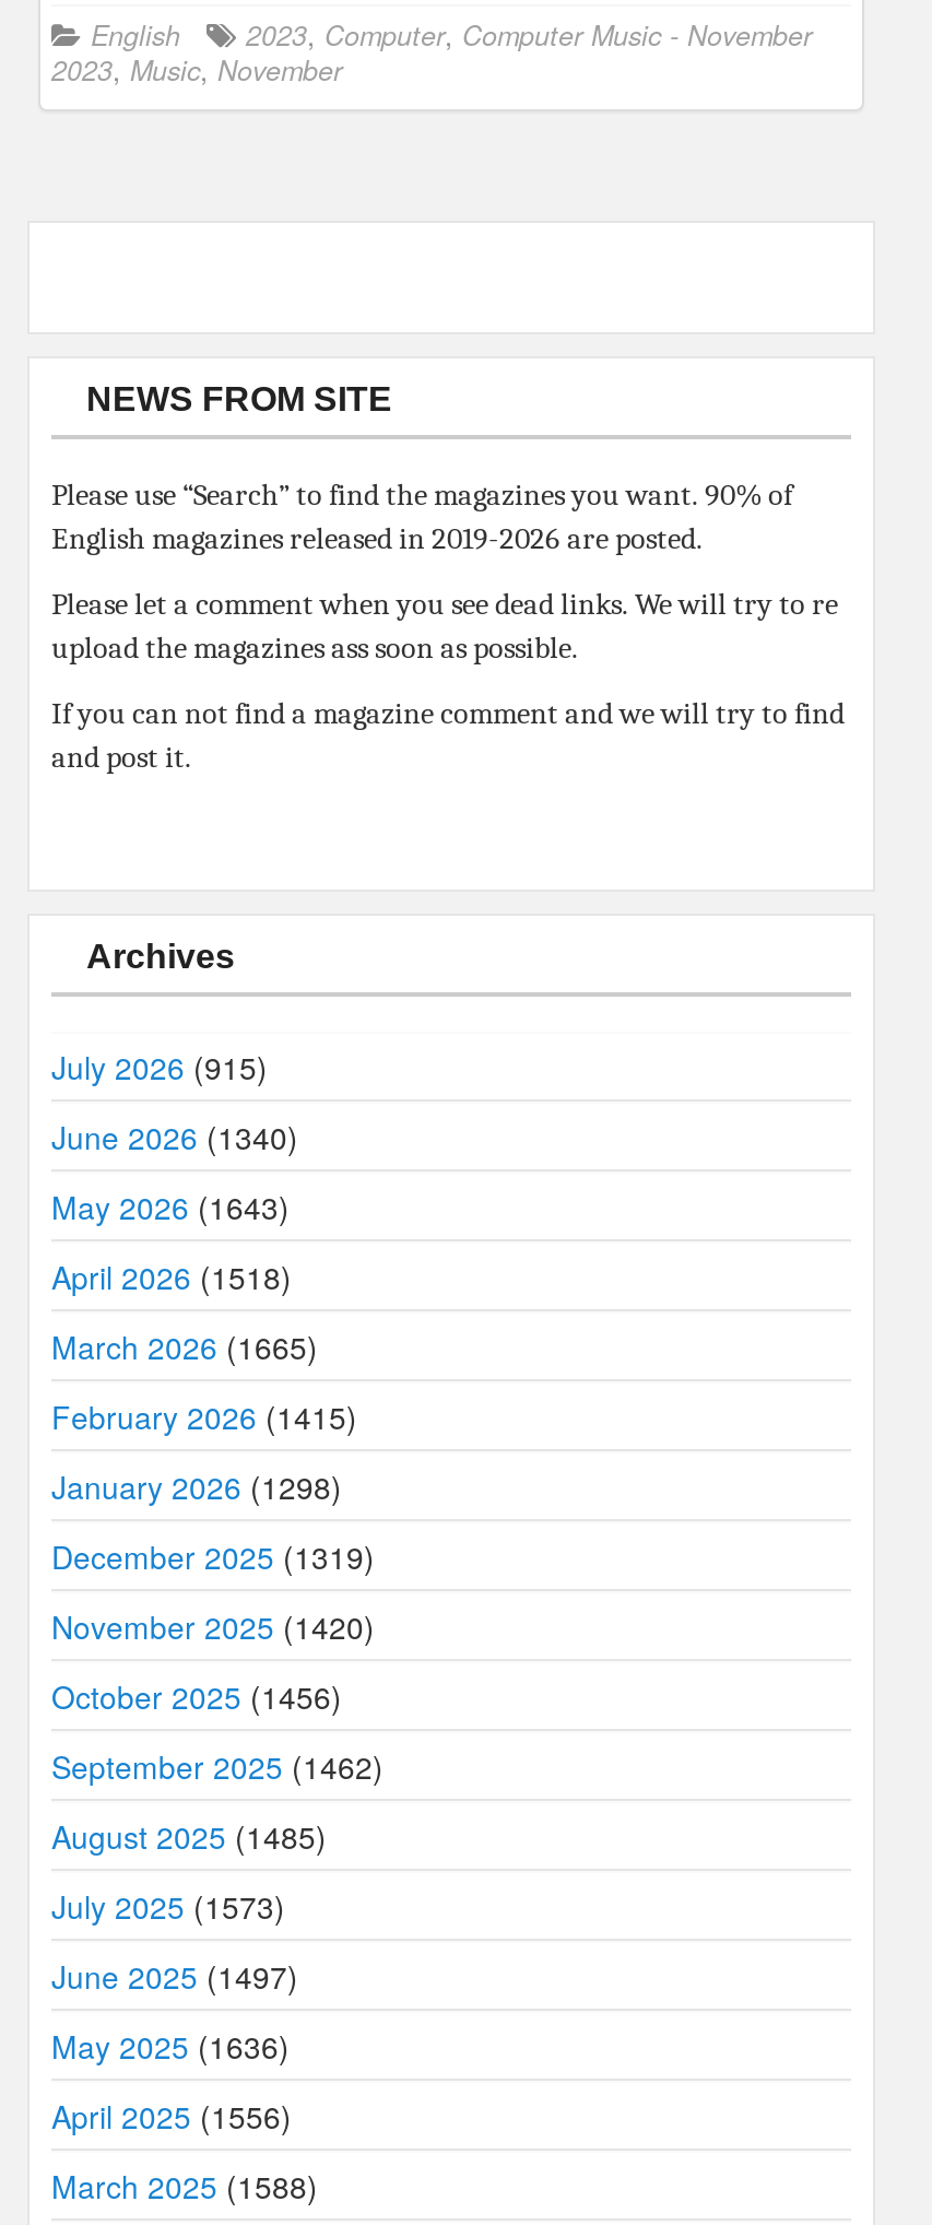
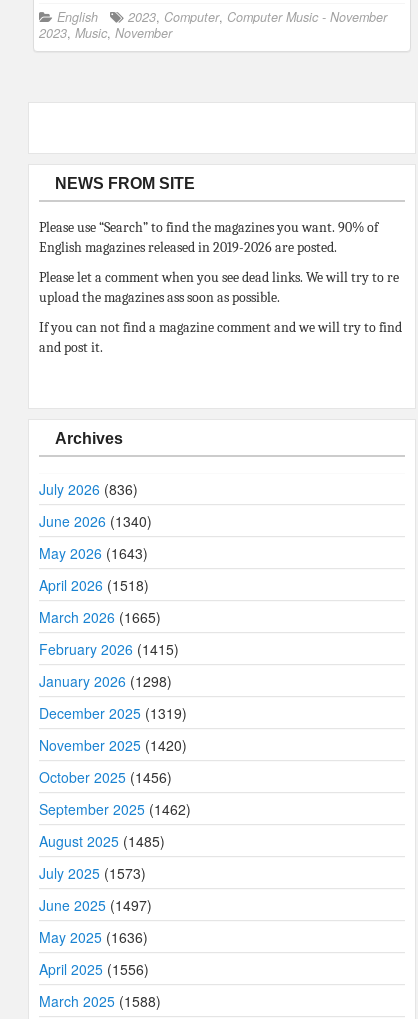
- July 2026 (915)
+ July 2026 (836)
